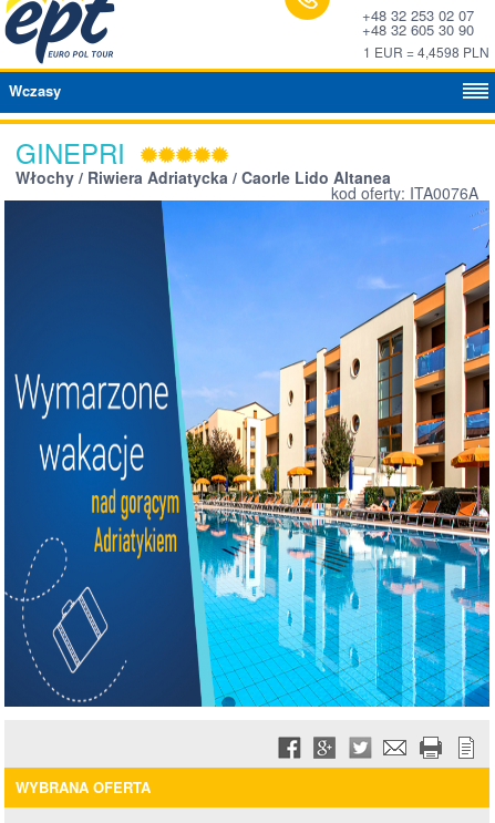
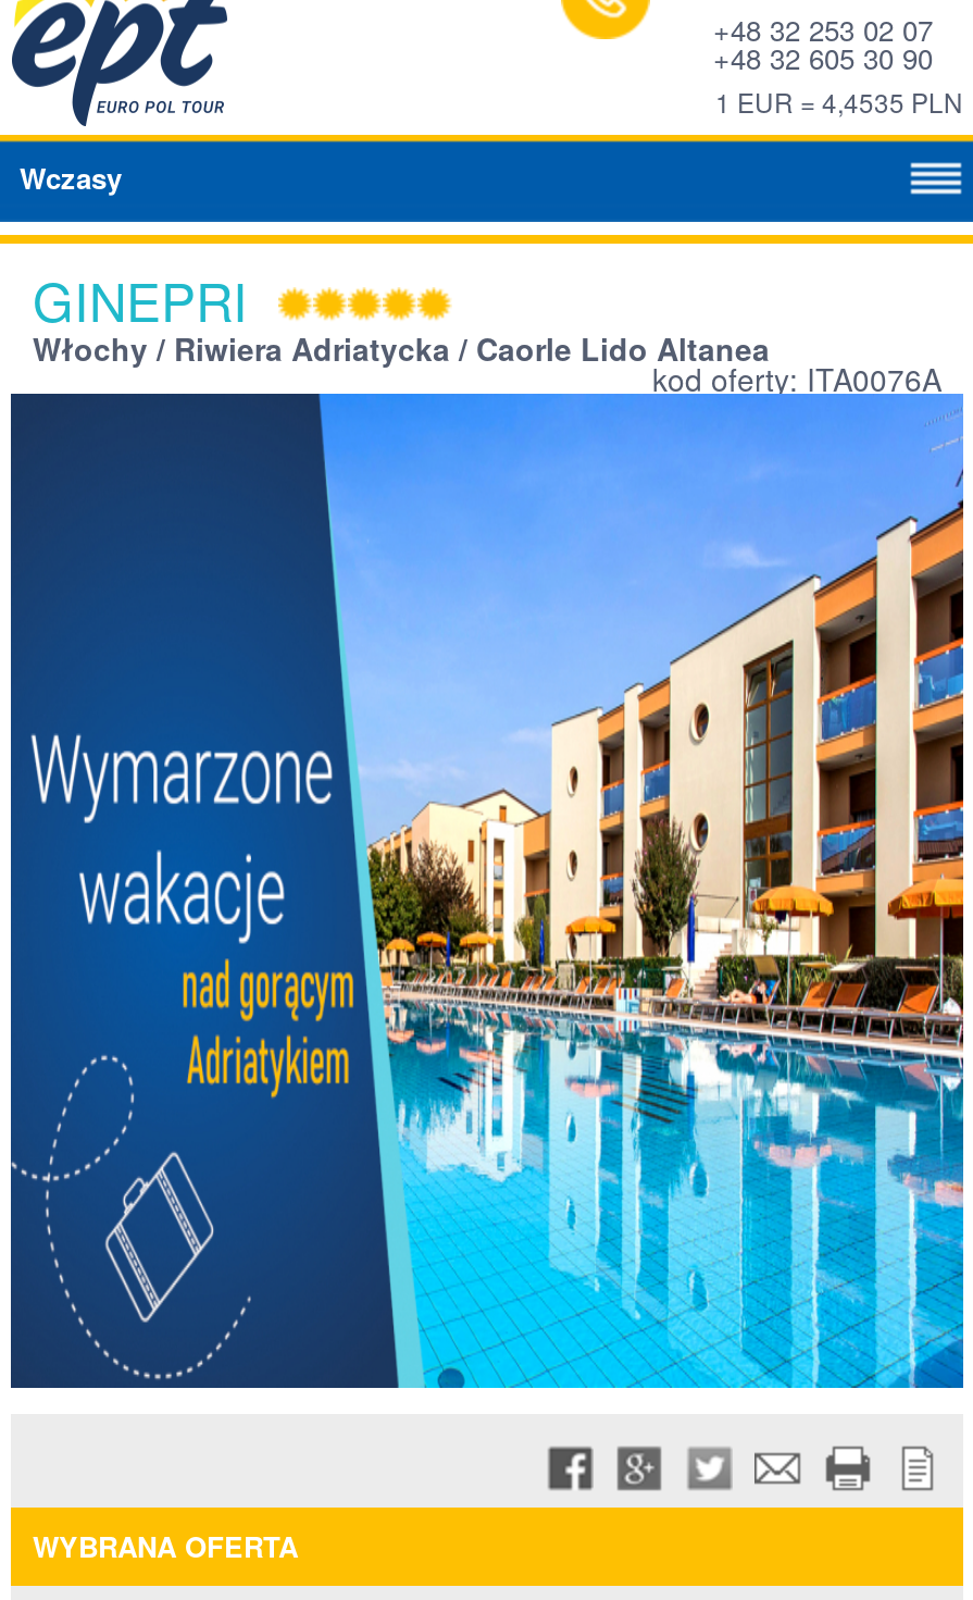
- 1 EUR = 4,4598 PLN
+ 1 EUR = 4,4535 PLN
